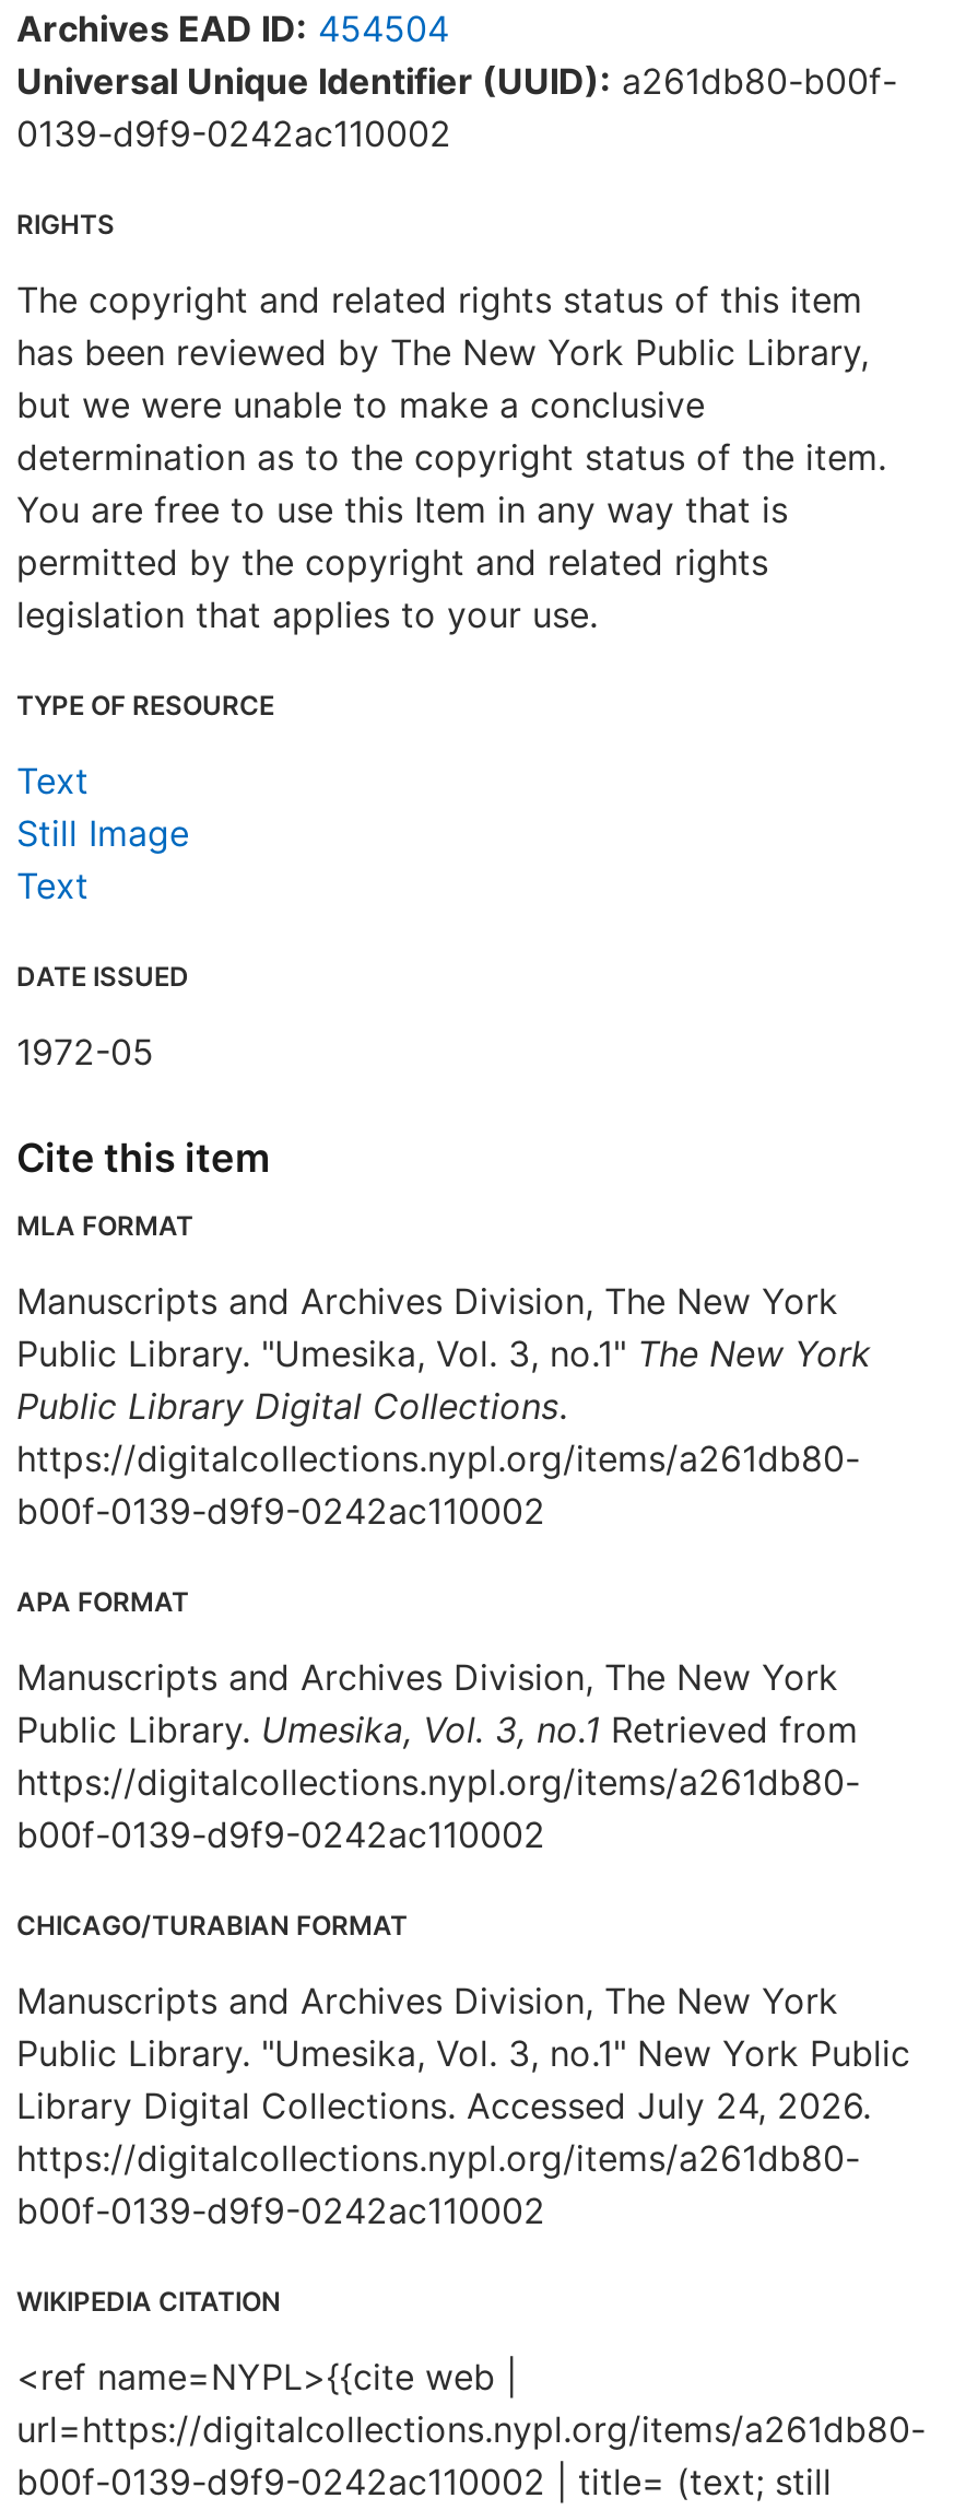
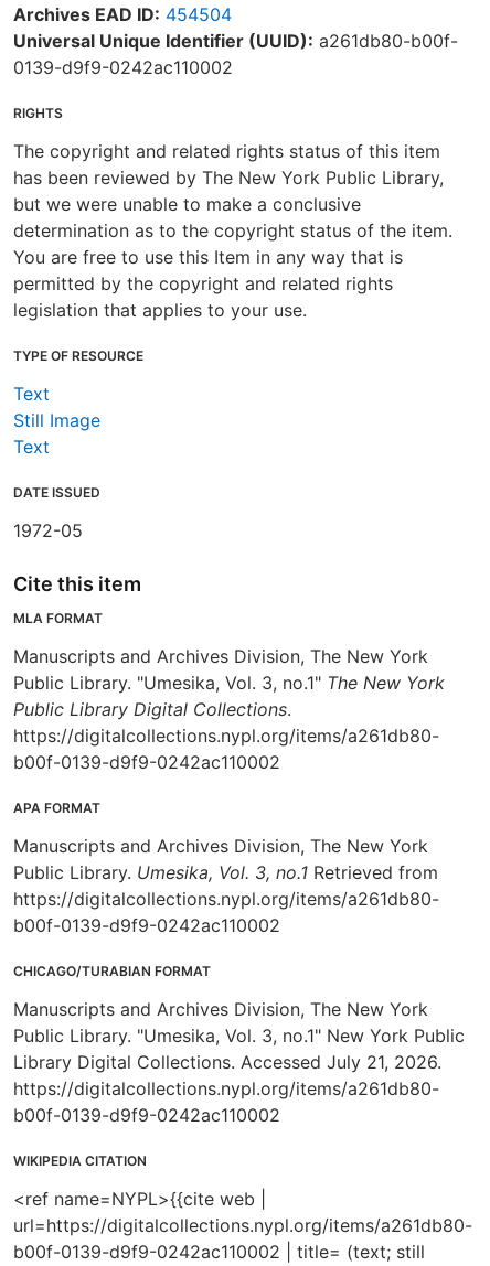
- Library Digital Collections. Accessed July 24, 2026.
+ Library Digital Collections. Accessed July 21, 2026.
